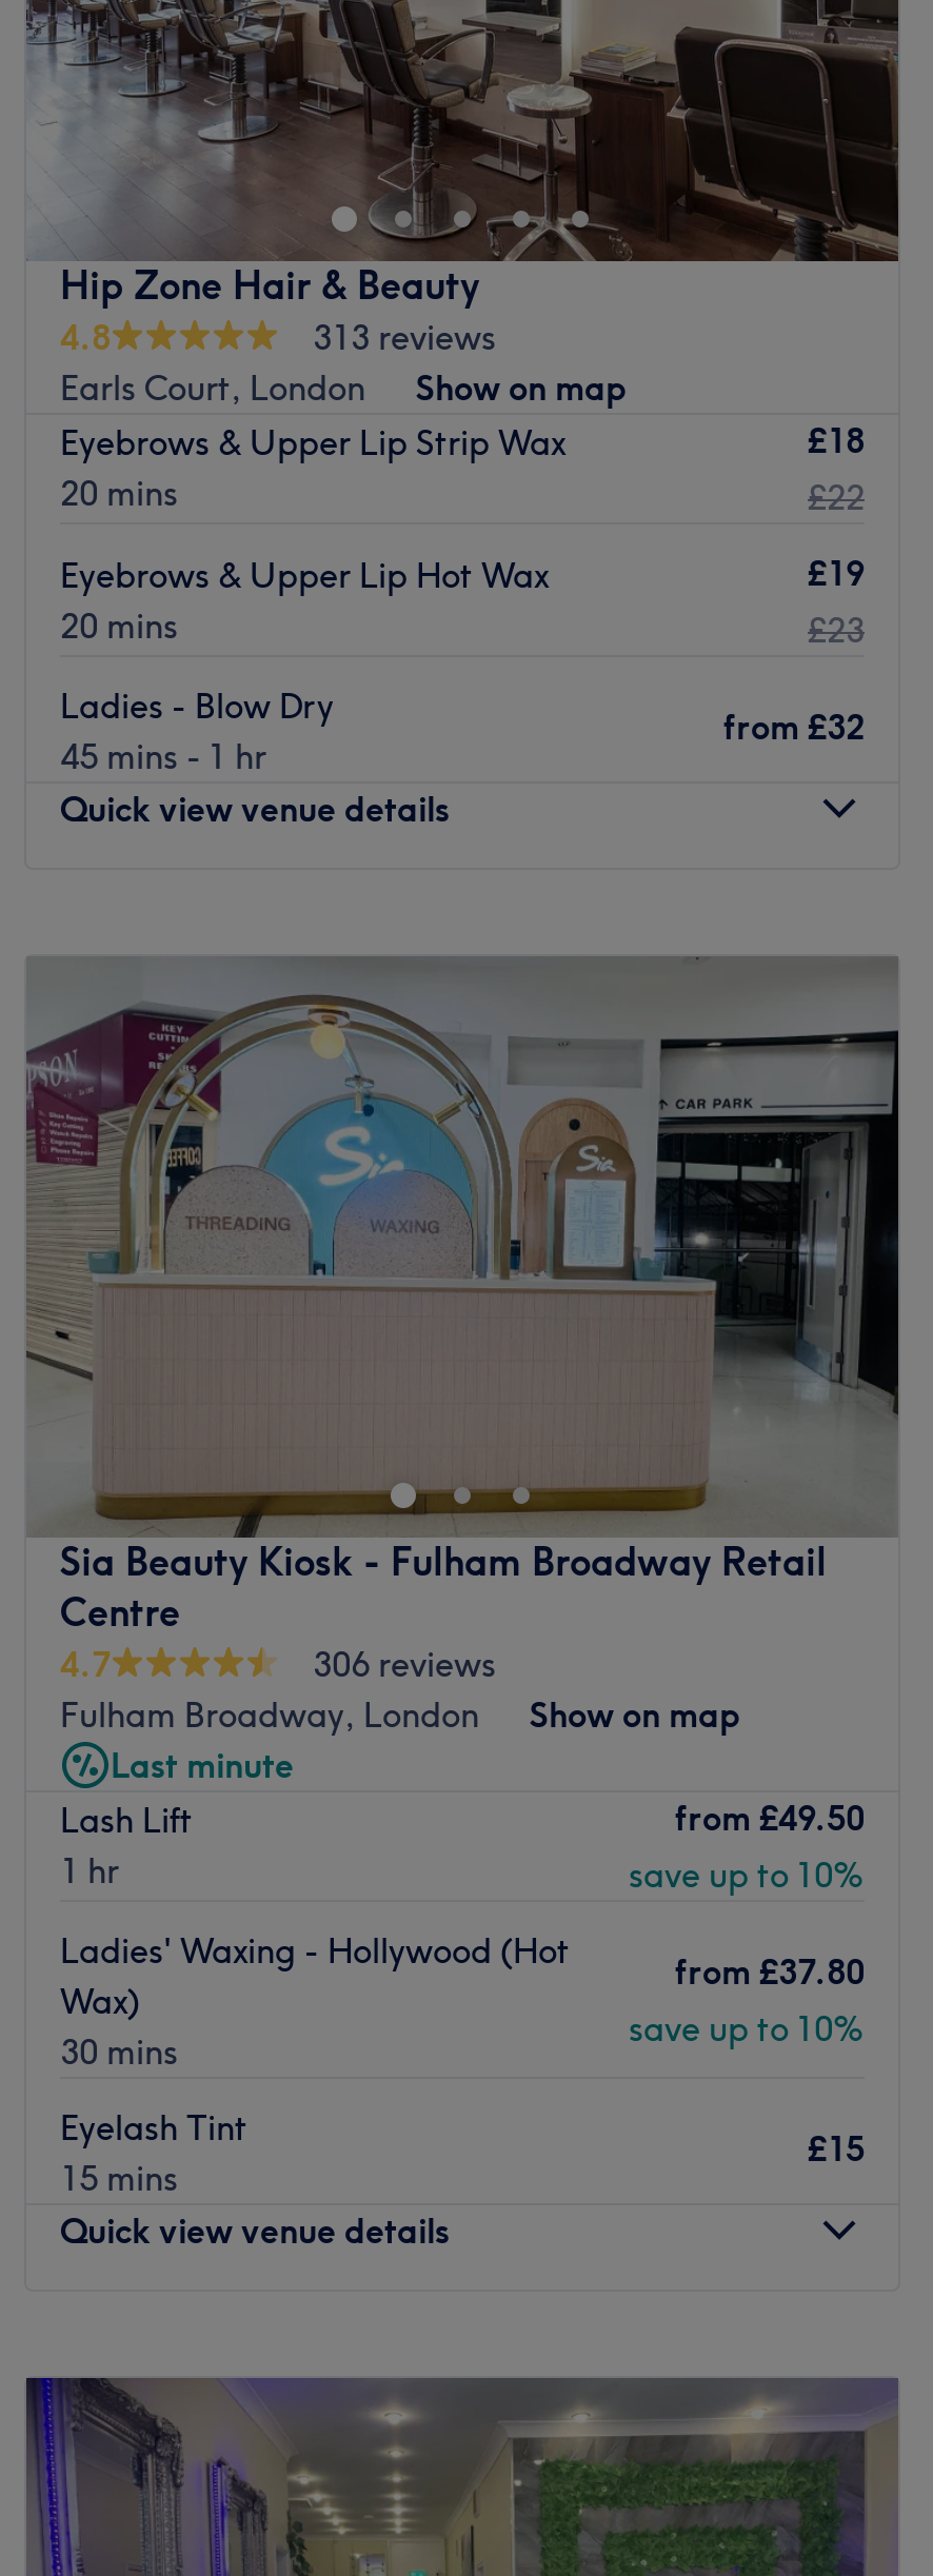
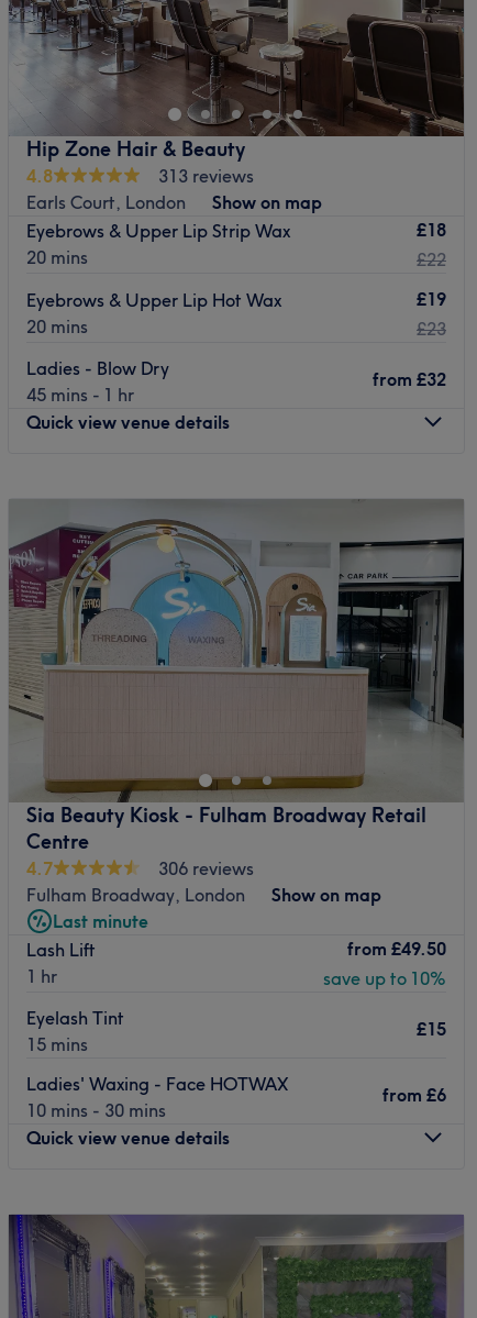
- Ladies' Waxing - Hollywood (Hot
- Wax)
- 30 mins

- from £37.80
- save up to 10%

moved up: Eyelash Tint | 15 mins | £15

+ Ladies' Waxing - Face HOTWAX
+ 10 mins - 30 mins

+ from £6
